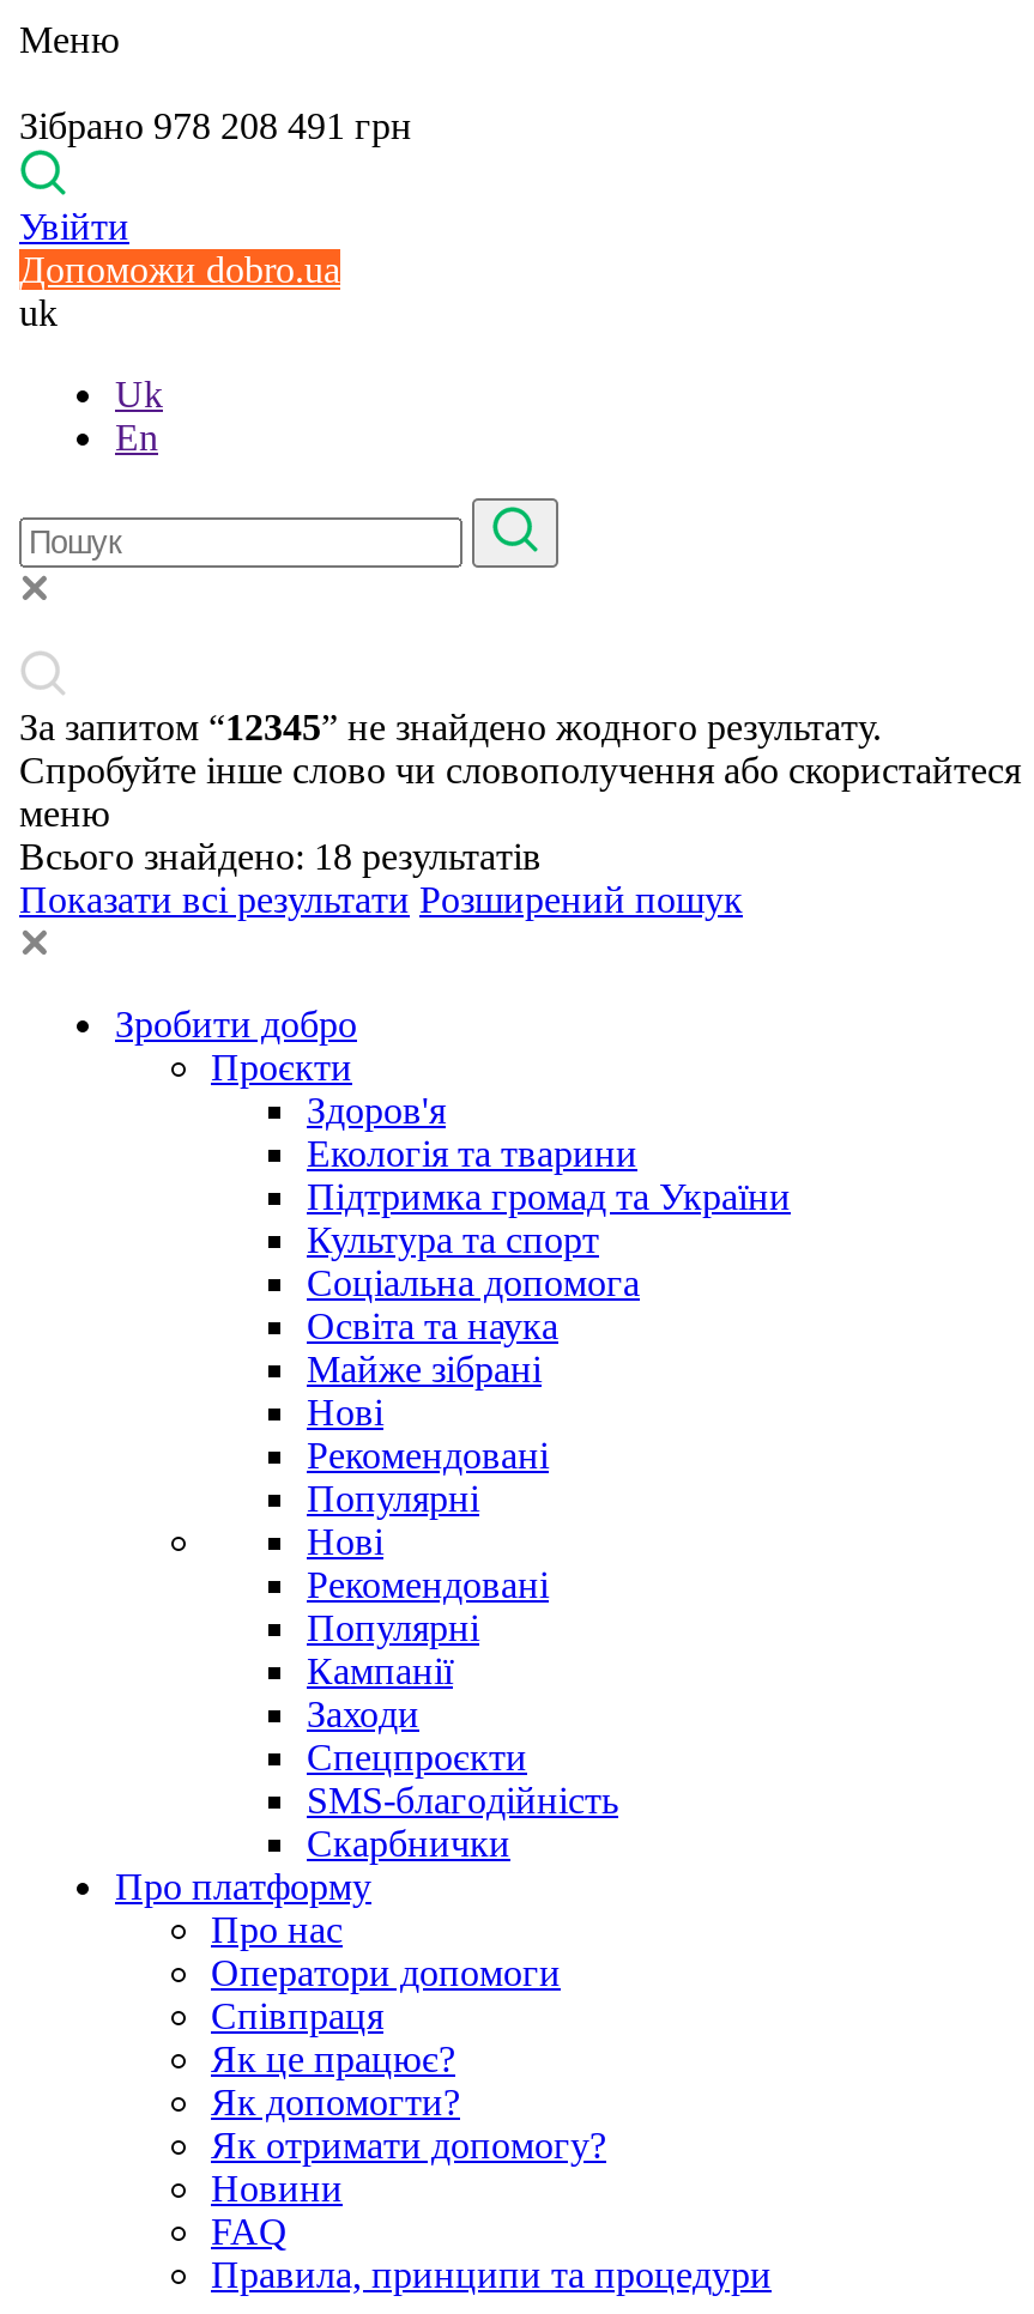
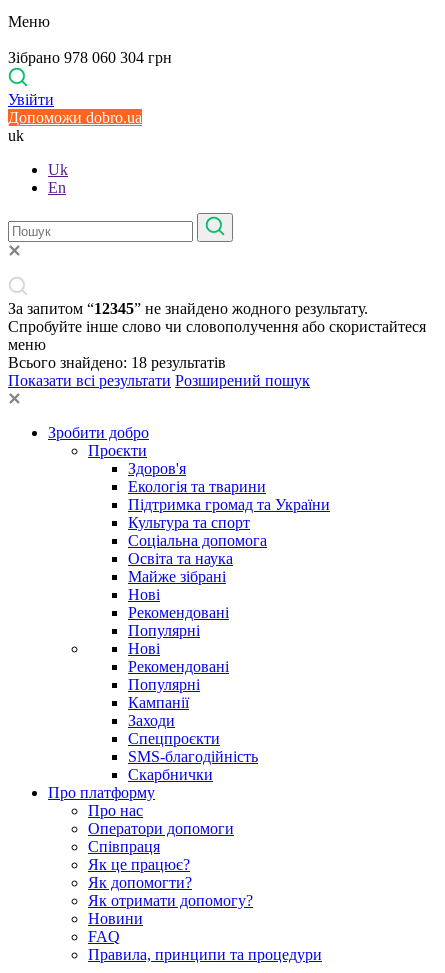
- Зібрано 978 208 491 грн
+ Зібрано 978 060 304 грн
